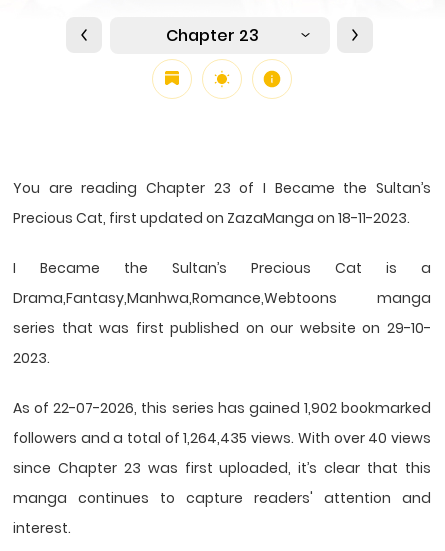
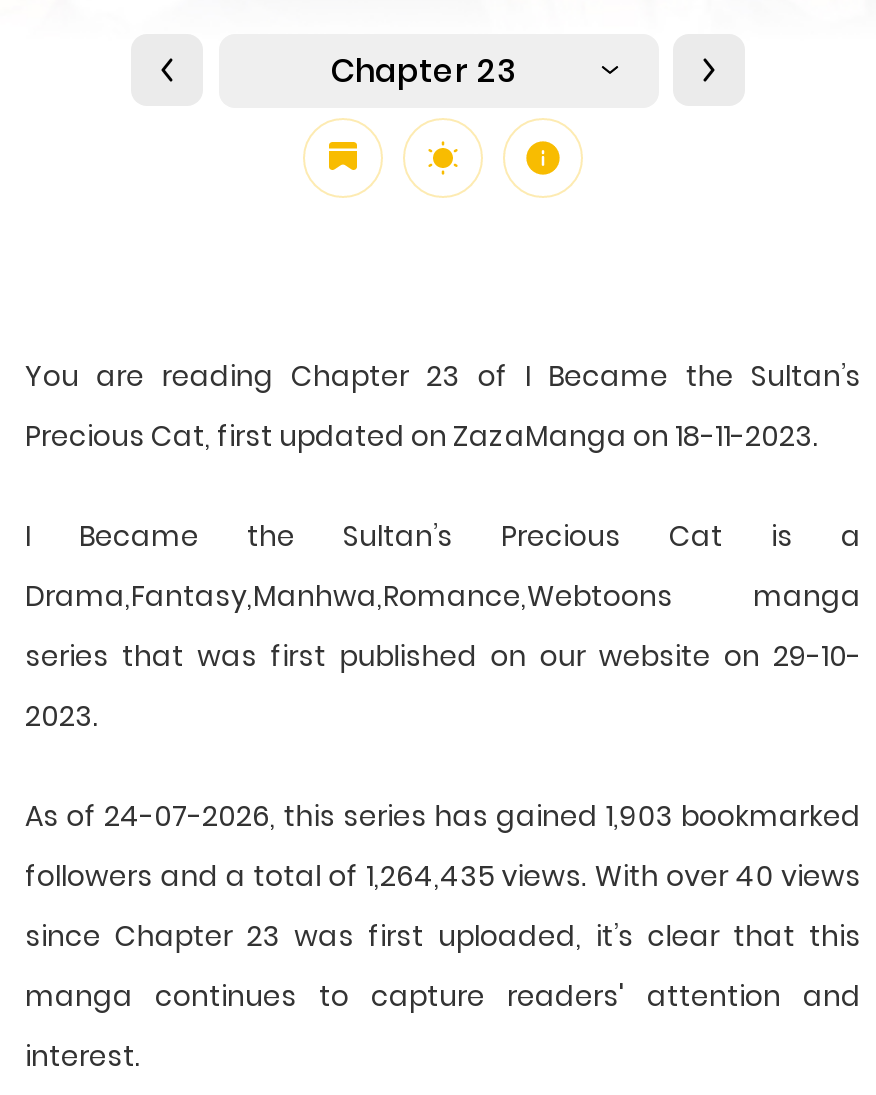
- As of 22-07-2026, this series has gained 1,902 bookmarked
+ As of 24-07-2026, this series has gained 1,903 bookmarked
